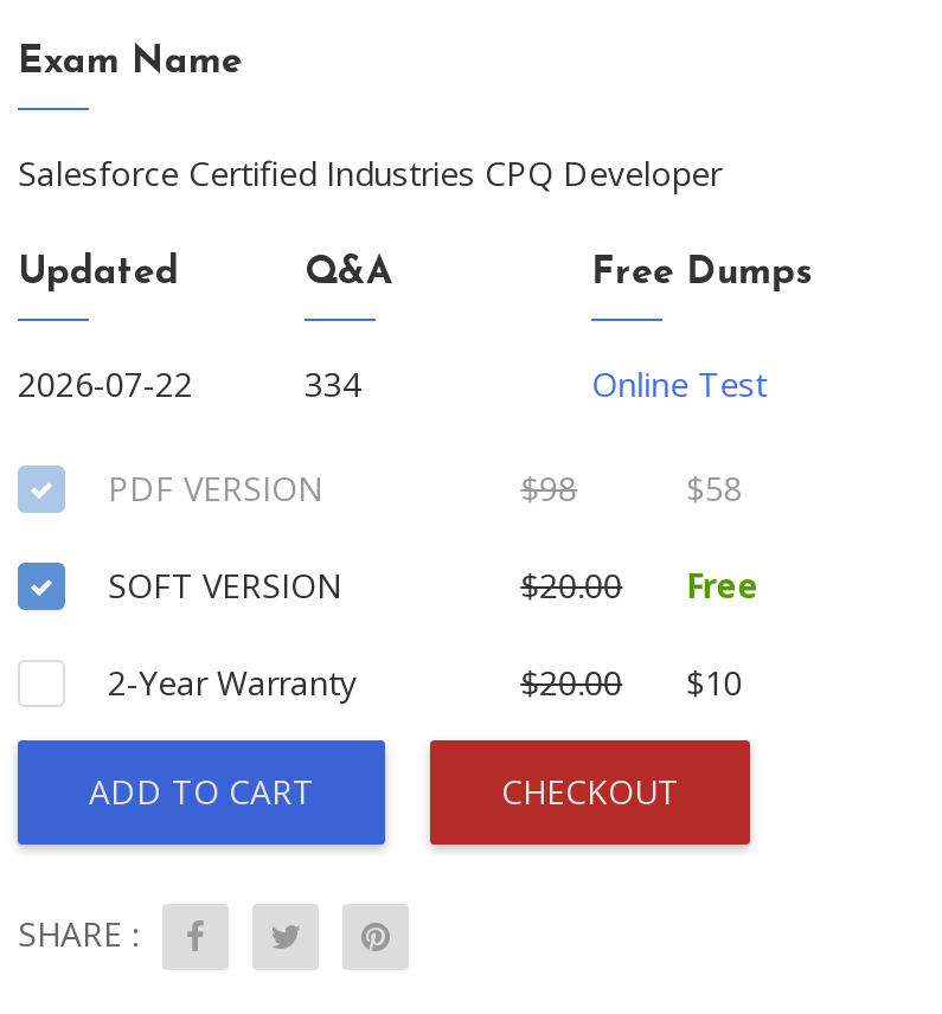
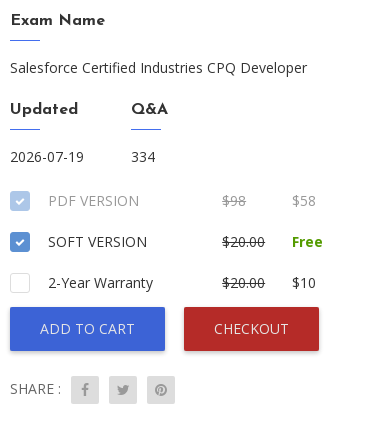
- Free Dumps
- Online Test

- 2026-07-22
+ 2026-07-19
